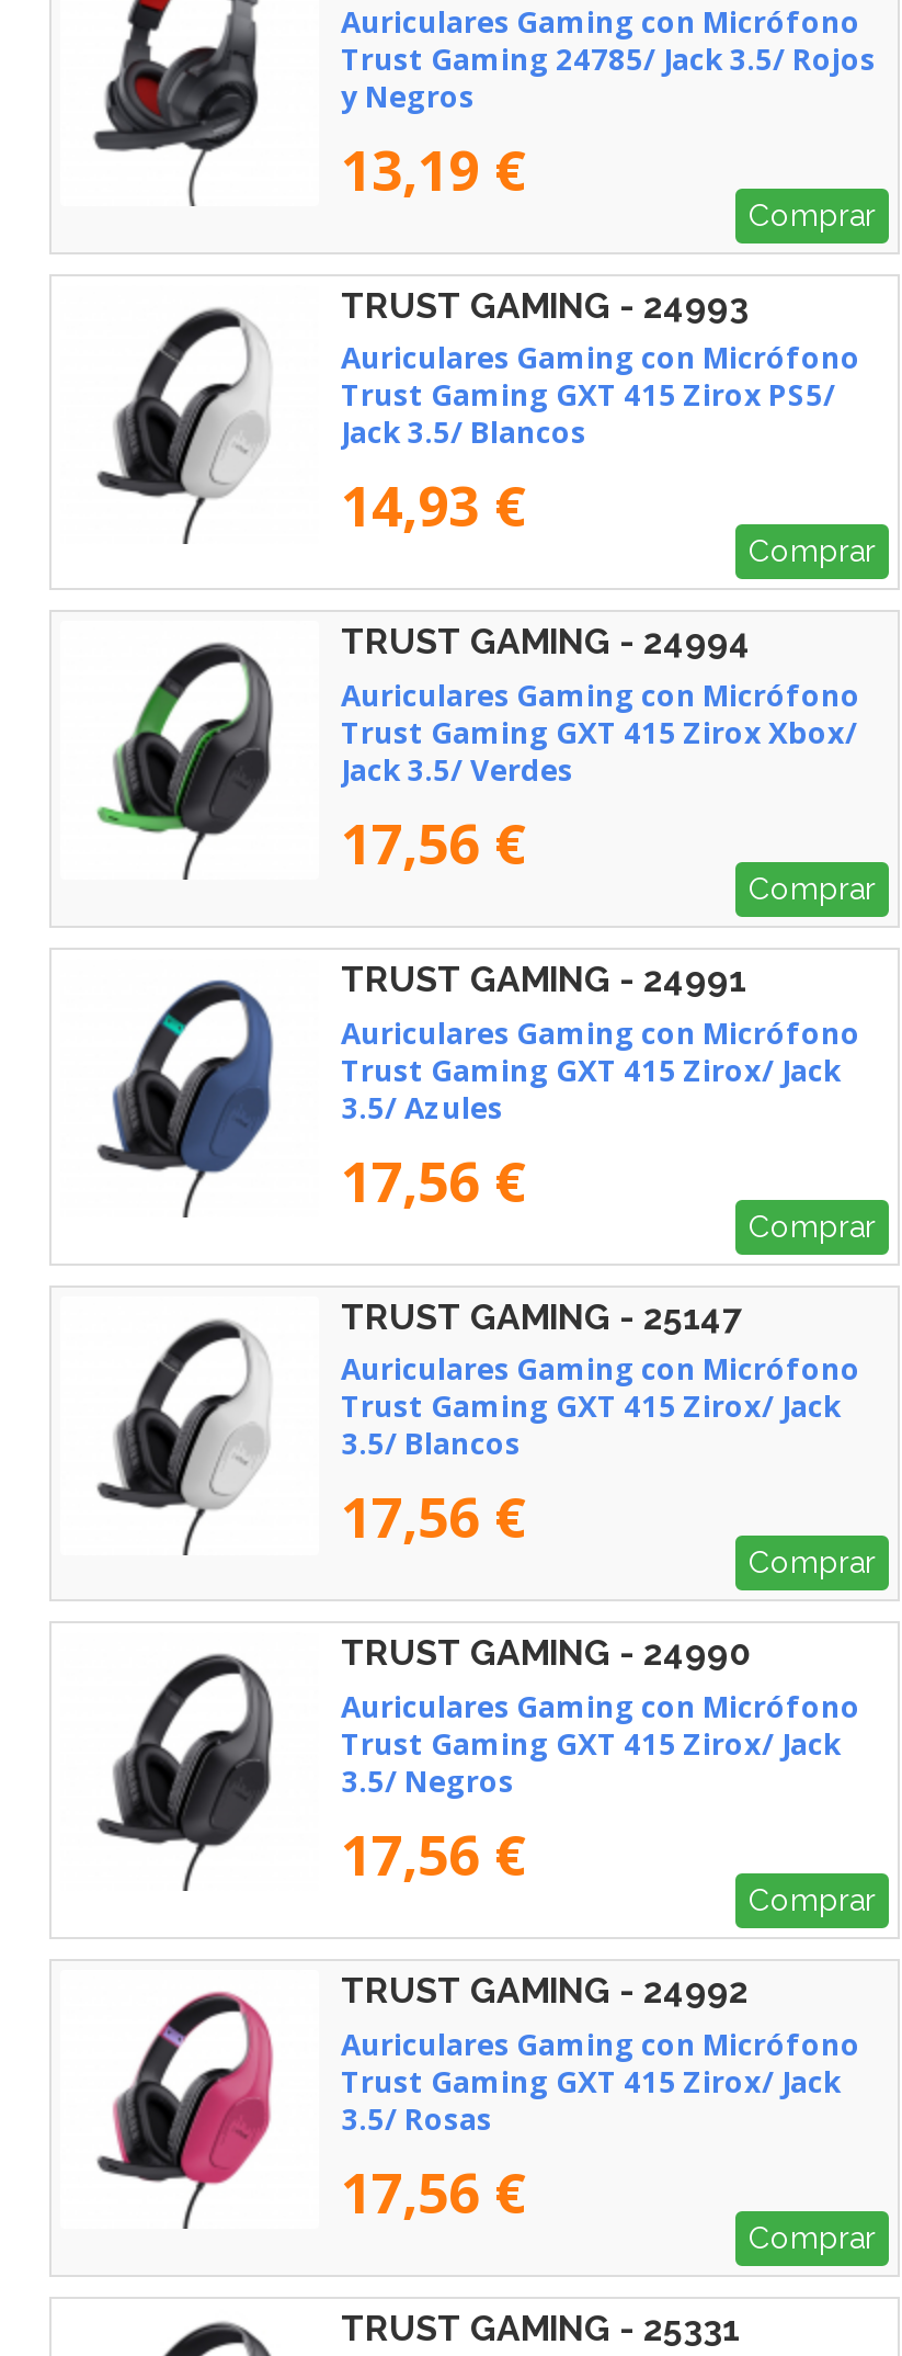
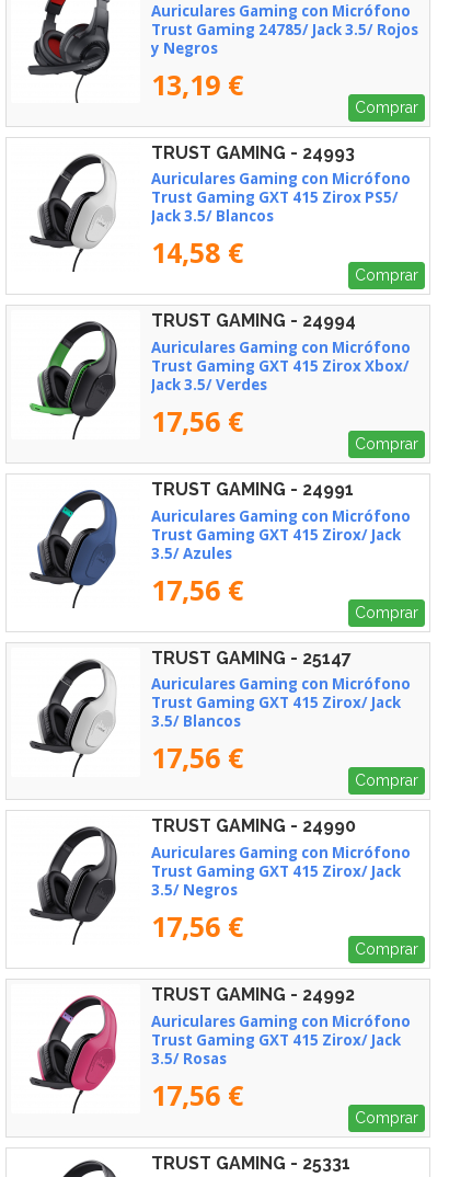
- 14,93 €
+ 14,58 €
